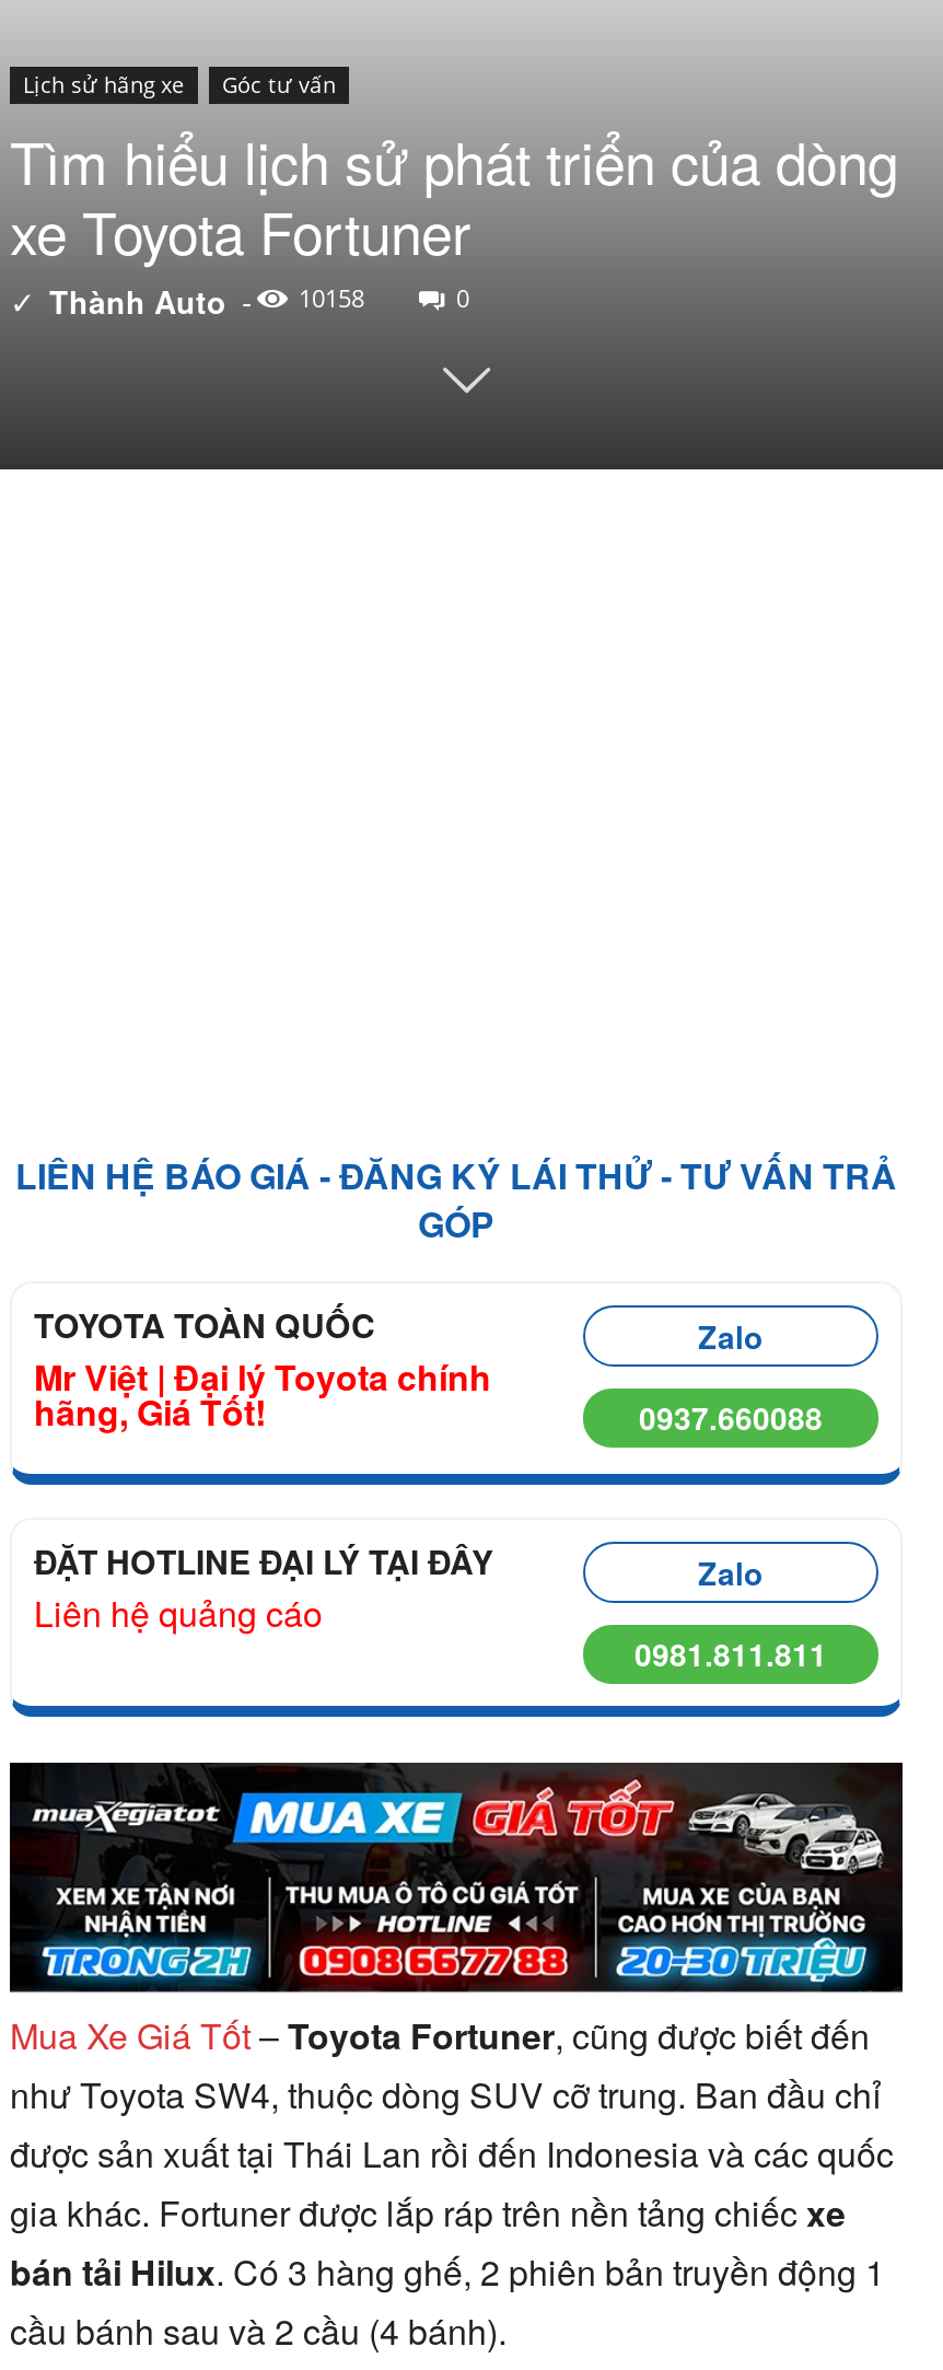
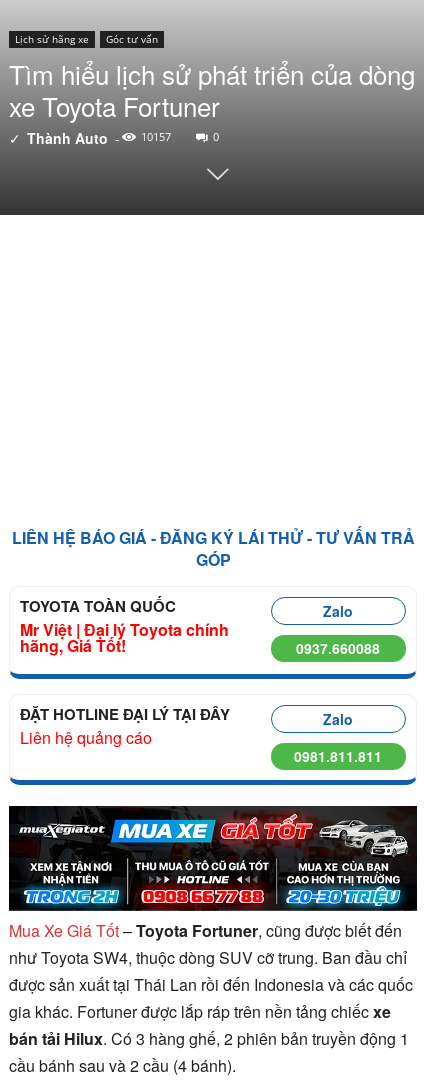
- 10158
+ 10157
